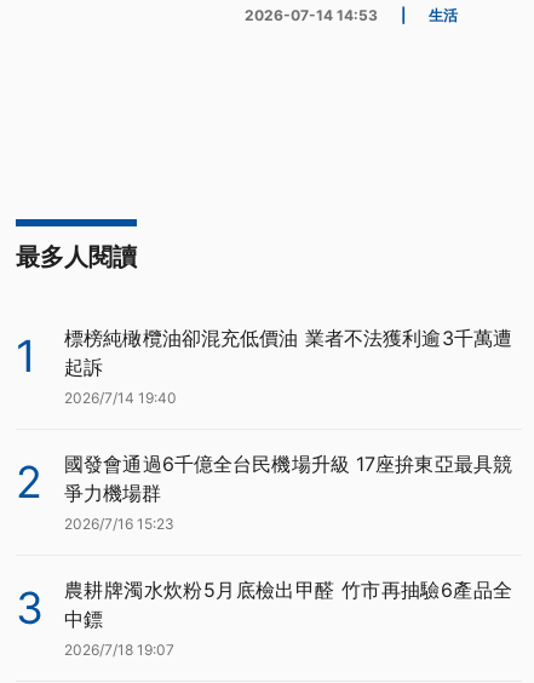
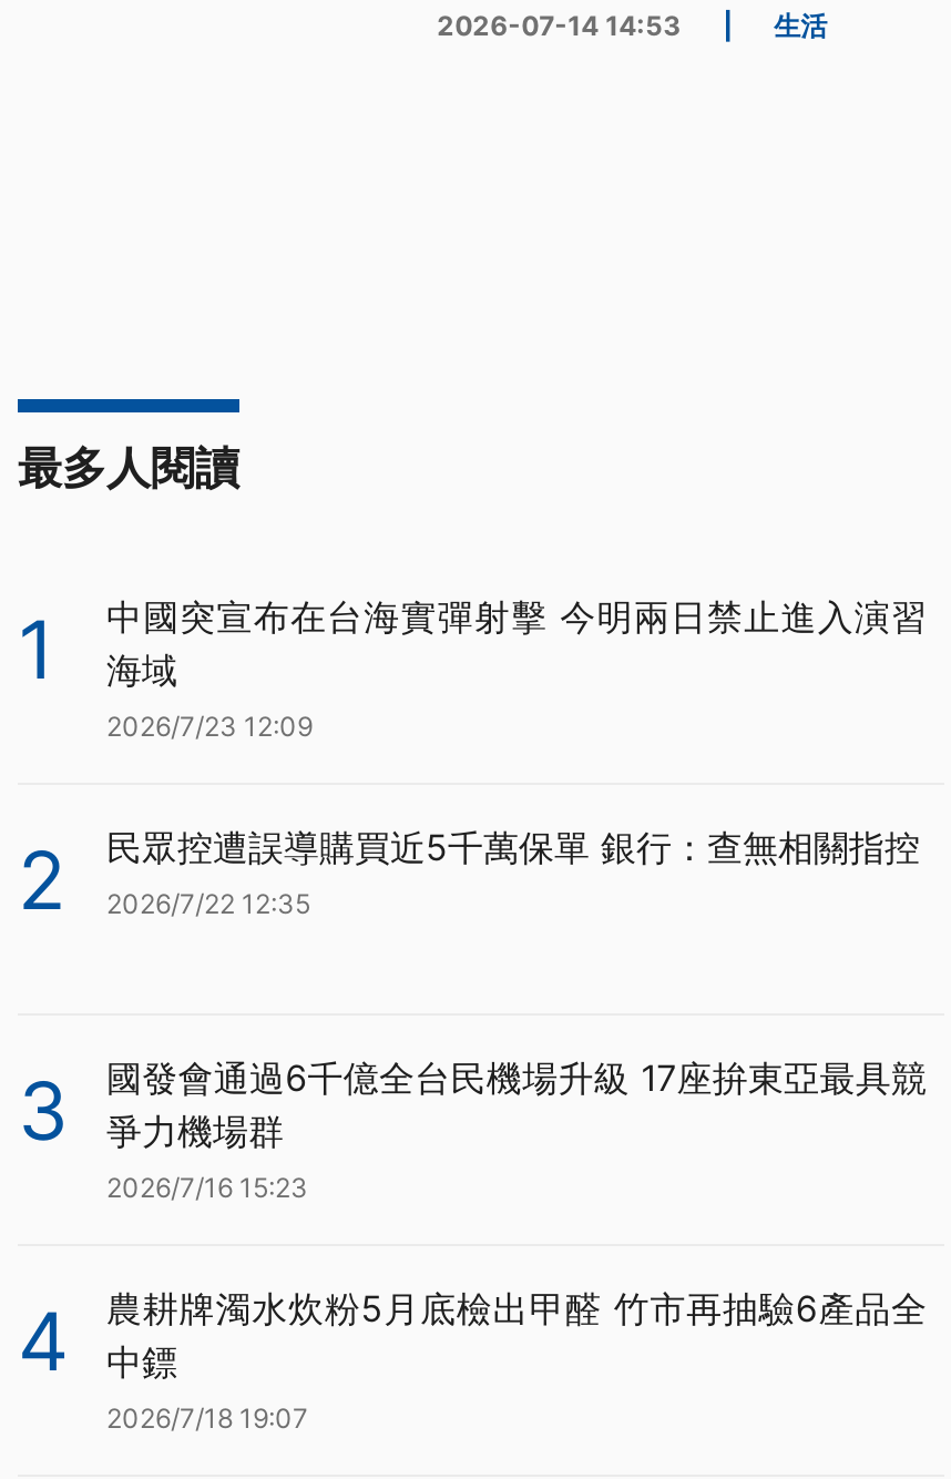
- 標榜純橄欖油卻混充低價油 業者不法獲利逾3千萬遭
- 起訴
- 2026/7/14 19:40
+ 中國突宣布在台海實彈射擊 今明兩日禁止進入演習
+ 海域
+ 2026/7/23 12:09

+ 民眾控遭誤導購買近5千萬保單 銀行：查無相關指控
+ 2026/7/22 12:35
+ 3

- 3 農耕牌濁水炊粉5月底檢出甲醛 竹市再抽驗6產品全 中鏢
+ 4 農耕牌濁水炊粉5月底檢出甲醛 竹市再抽驗6產品全 中鏢
